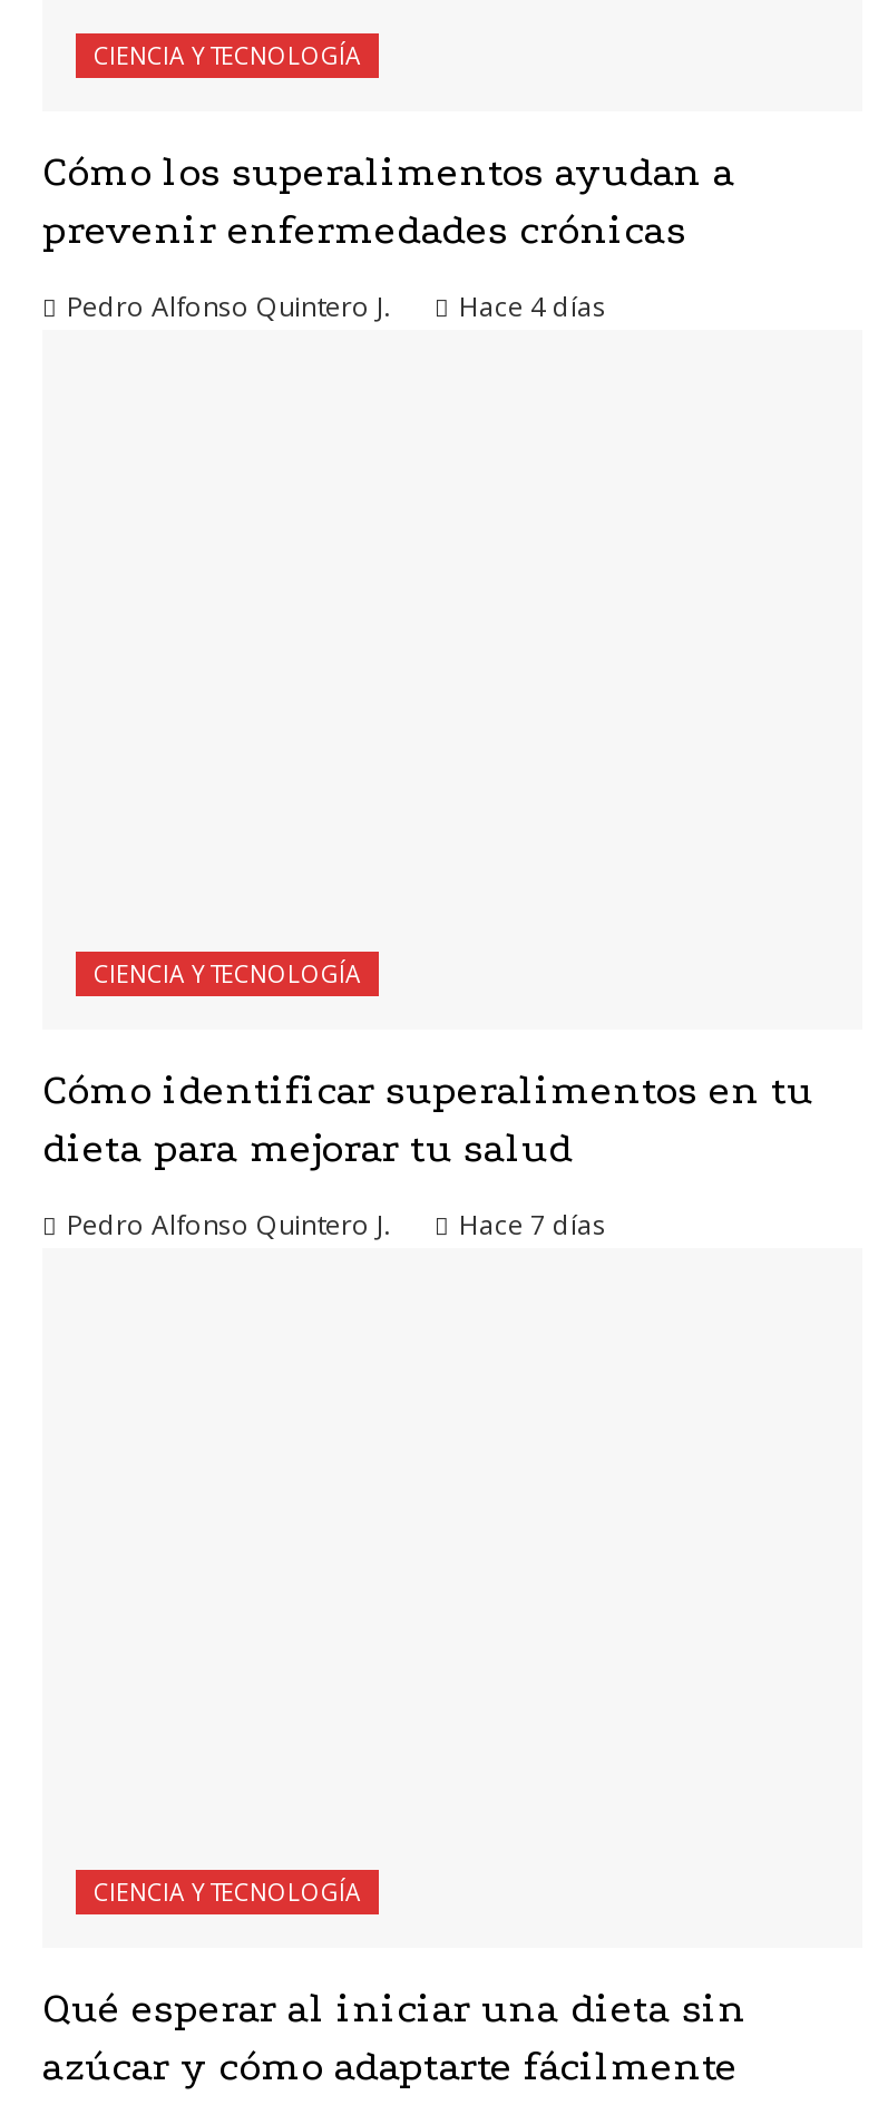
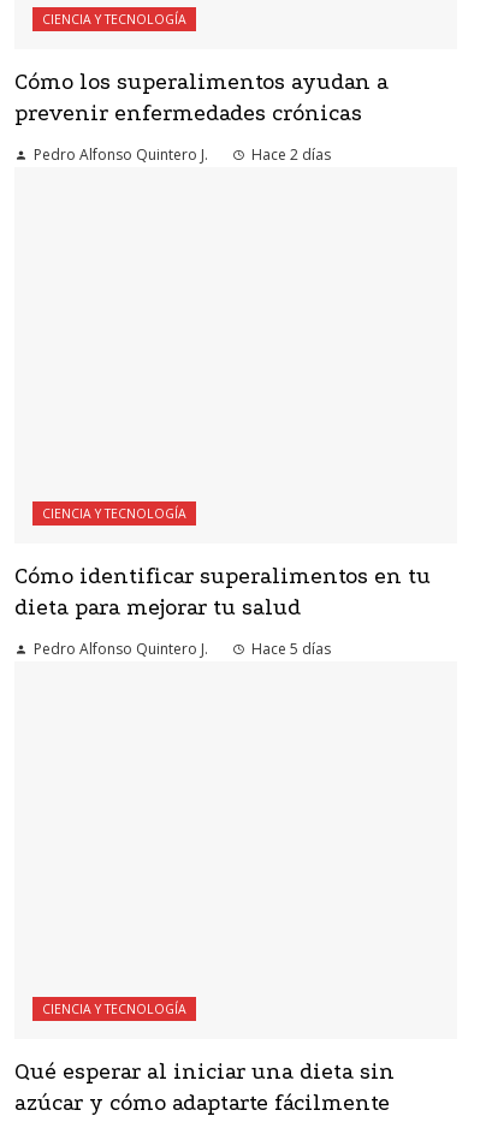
- Hace 4 días
+ Hace 2 días

- Hace 7 días
+ Hace 5 días
